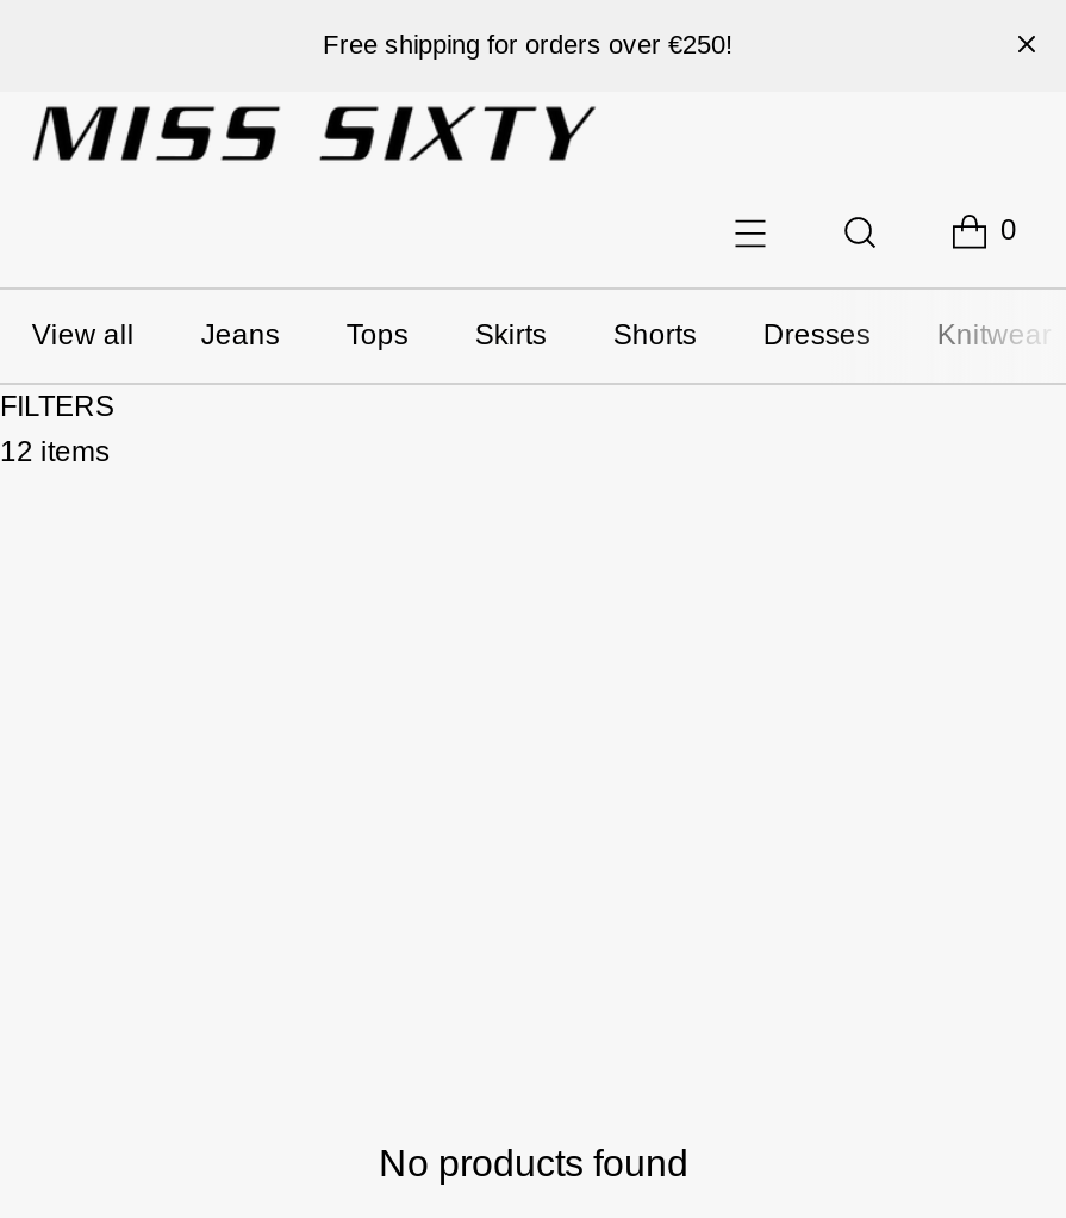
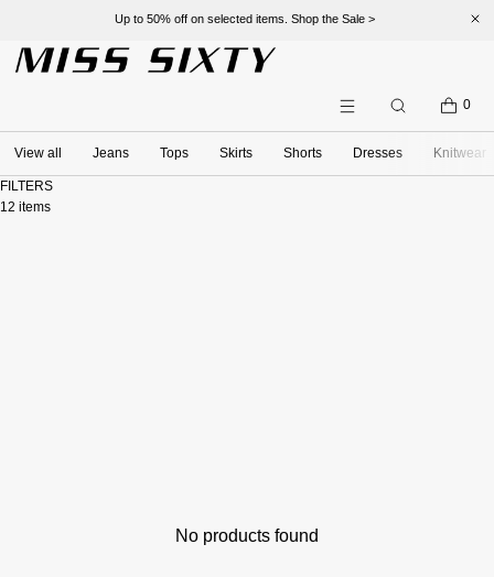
- Free shipping for orders over €250!
+ Up to 50% off on selected items. Shop the Sale >
